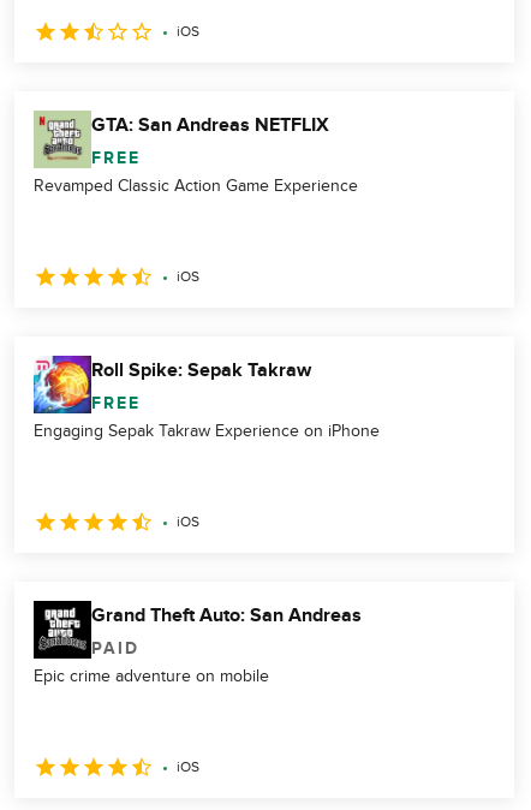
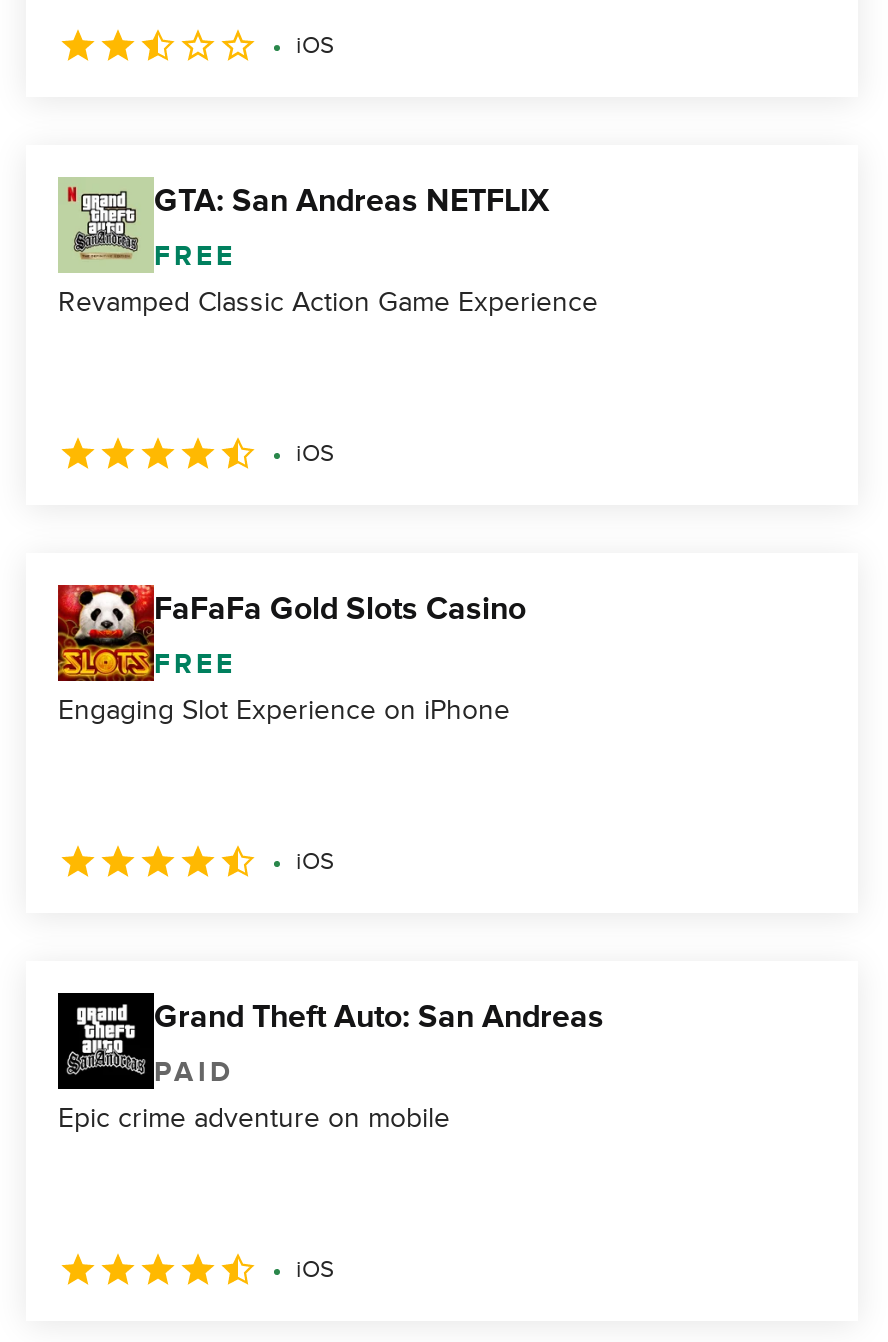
- [image]
- Roll Spike: Sepak Takraw
+ [image]
+ FaFaFa Gold Slots Casino

- Engaging Sepak Takraw Experience on iPhone
+ Engaging Slot Experience on iPhone
